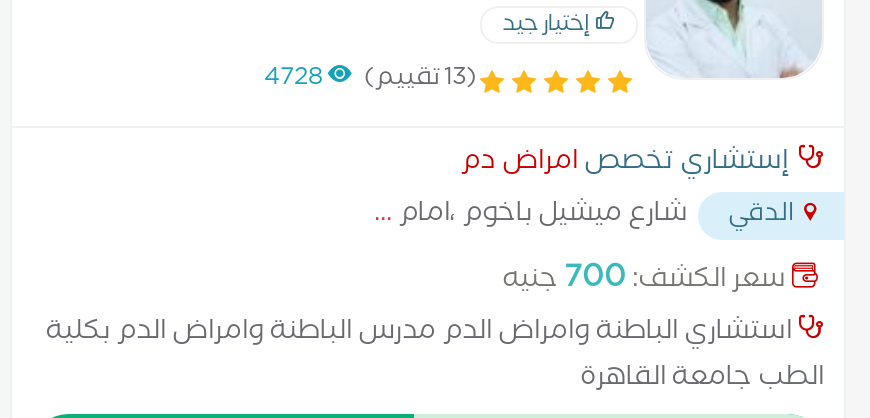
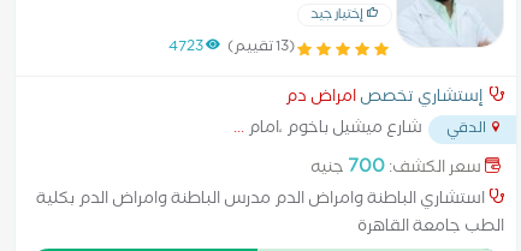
- 4728
+ 4723
